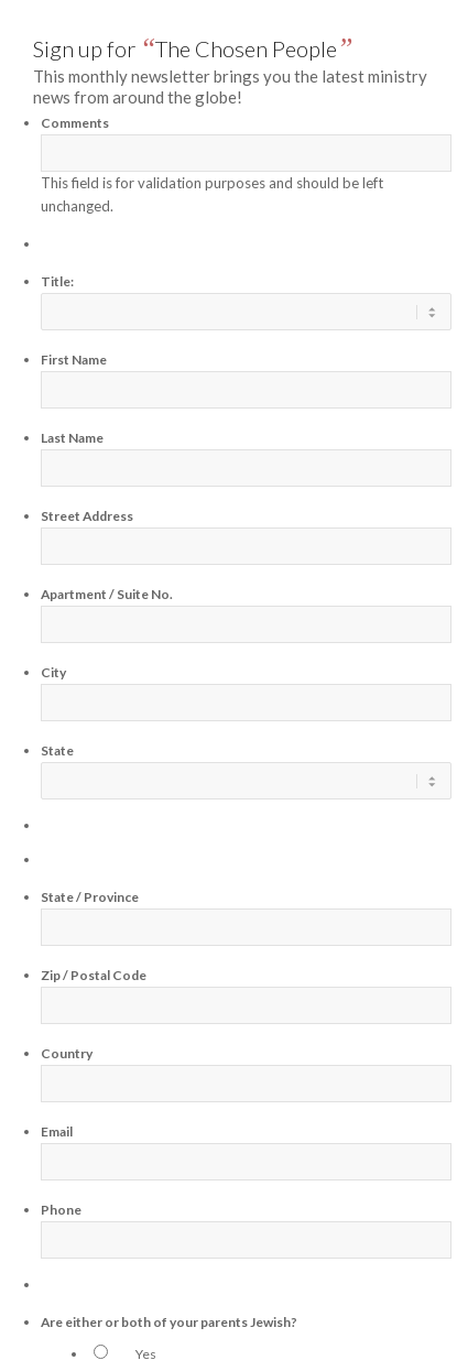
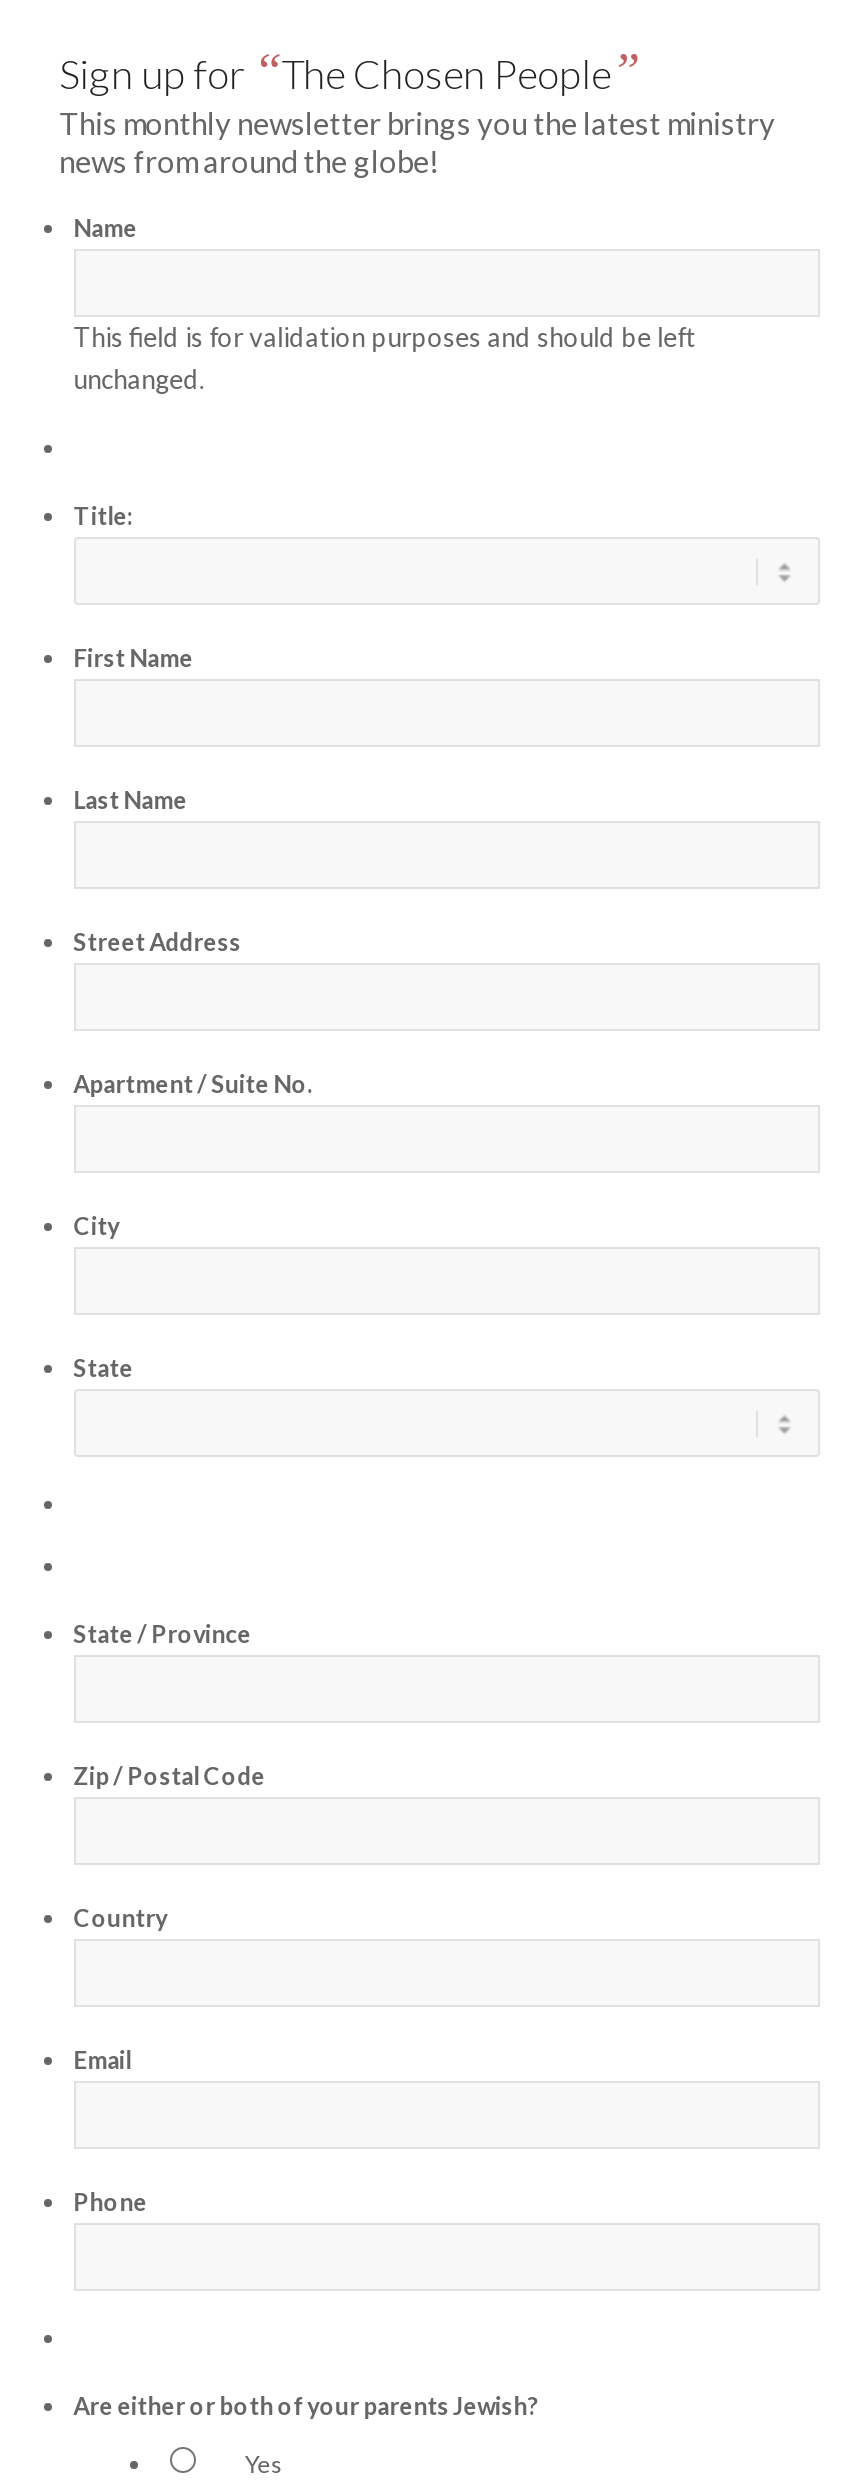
- Comments
+ Name
